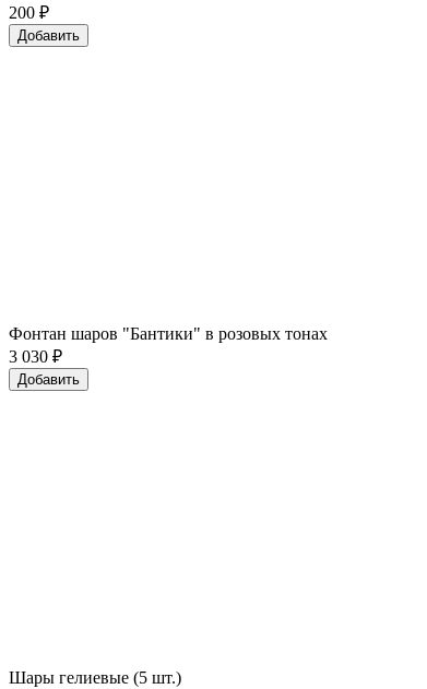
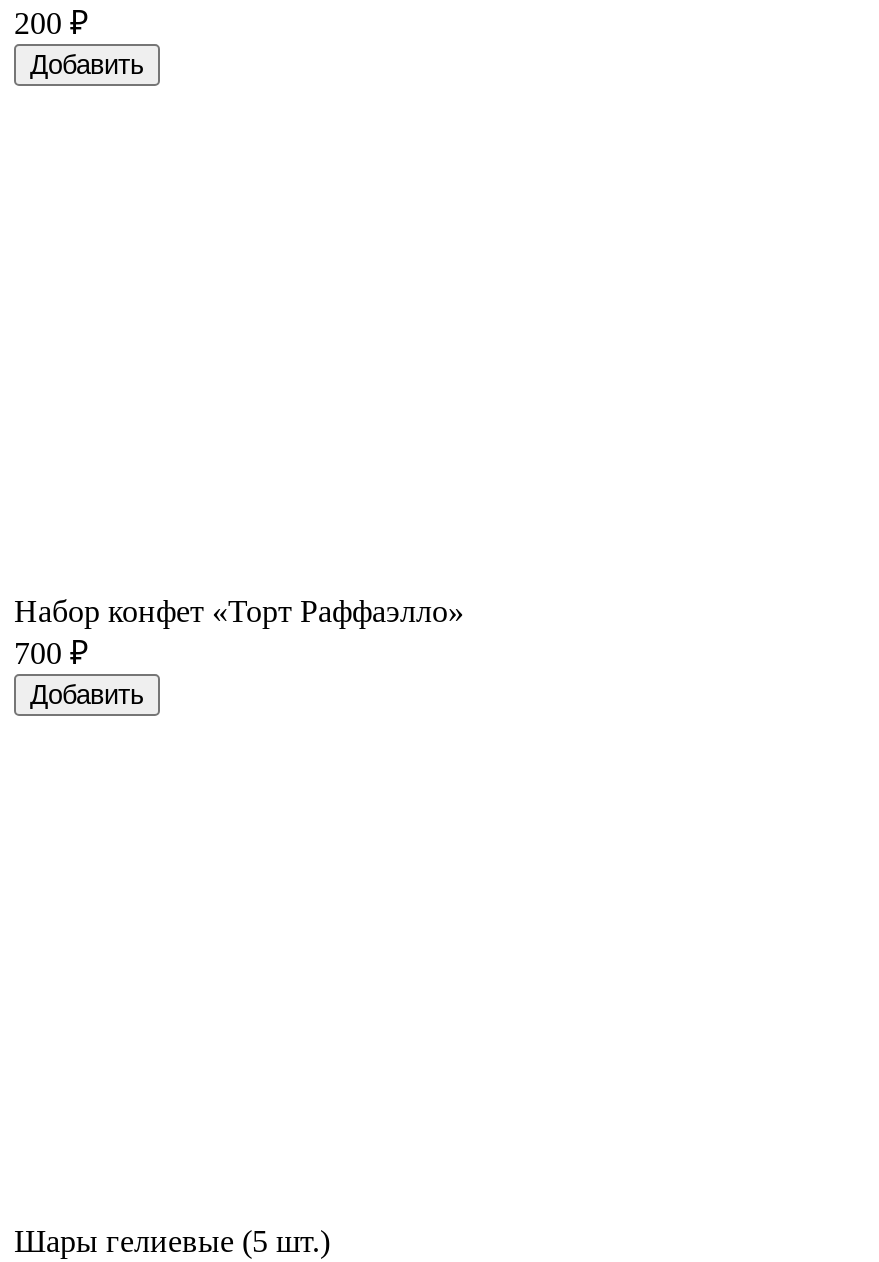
- Фонтан шаров "Бантики" в розовых тонах
- 3 030 ₽
+ Набор конфет «Торт Раффаэлло»
+ 700 ₽
